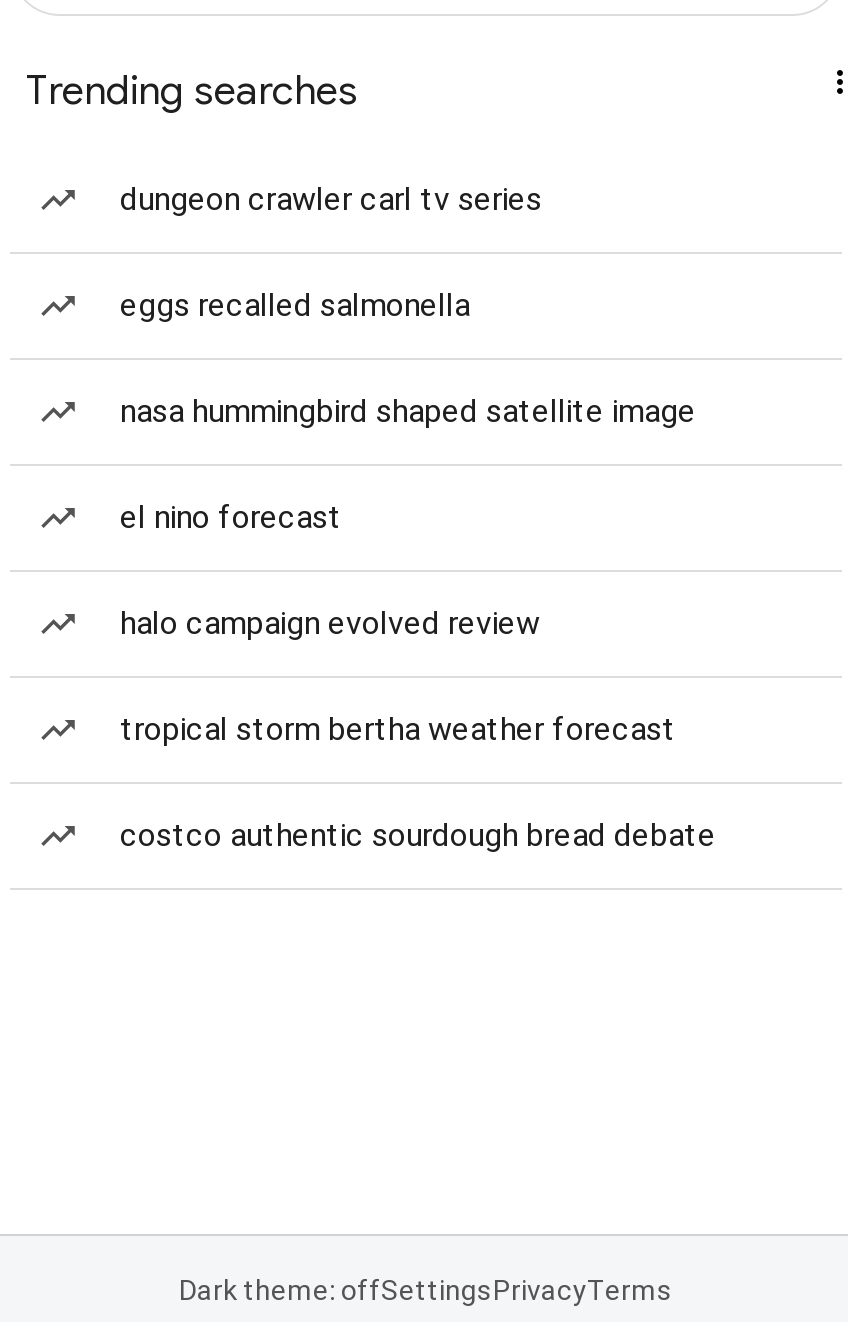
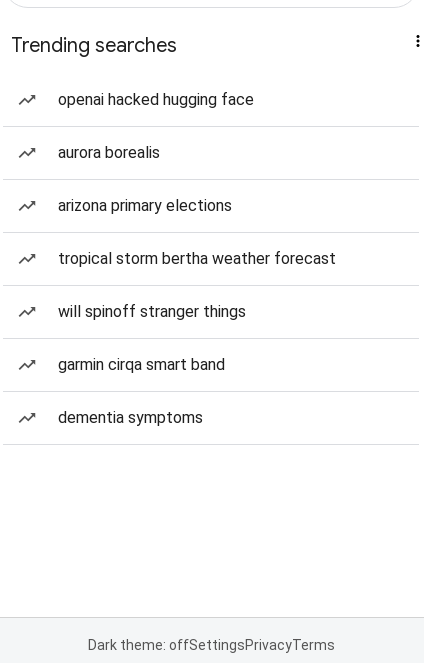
- dungeon crawler carl tv series
- eggs recalled salmonella
- nasa hummingbird shaped satellite image
- el nino forecast
- halo campaign evolved review
+ openai hacked hugging face
+ aurora borealis
+ arizona primary elections

moved up: tropical storm bertha weather forecast

- costco authentic sourdough bread debate
+ will spinoff stranger things
+ garmin cirqa smart band
+ dementia symptoms
